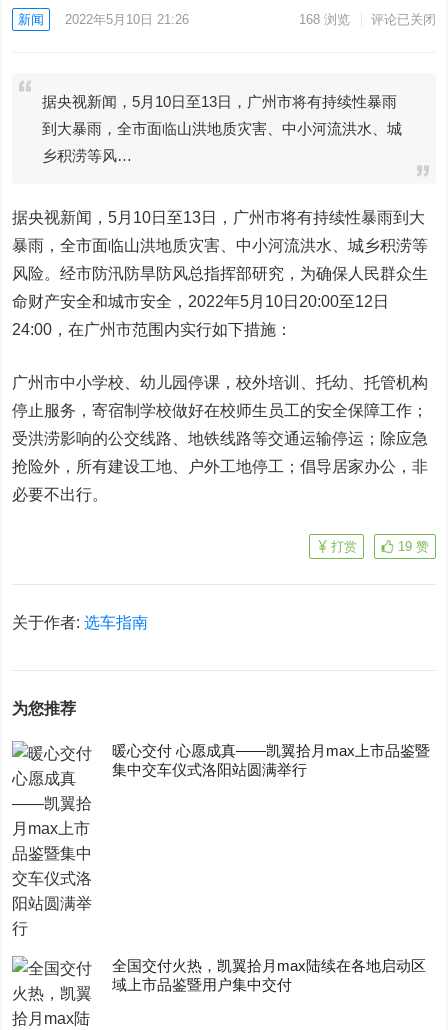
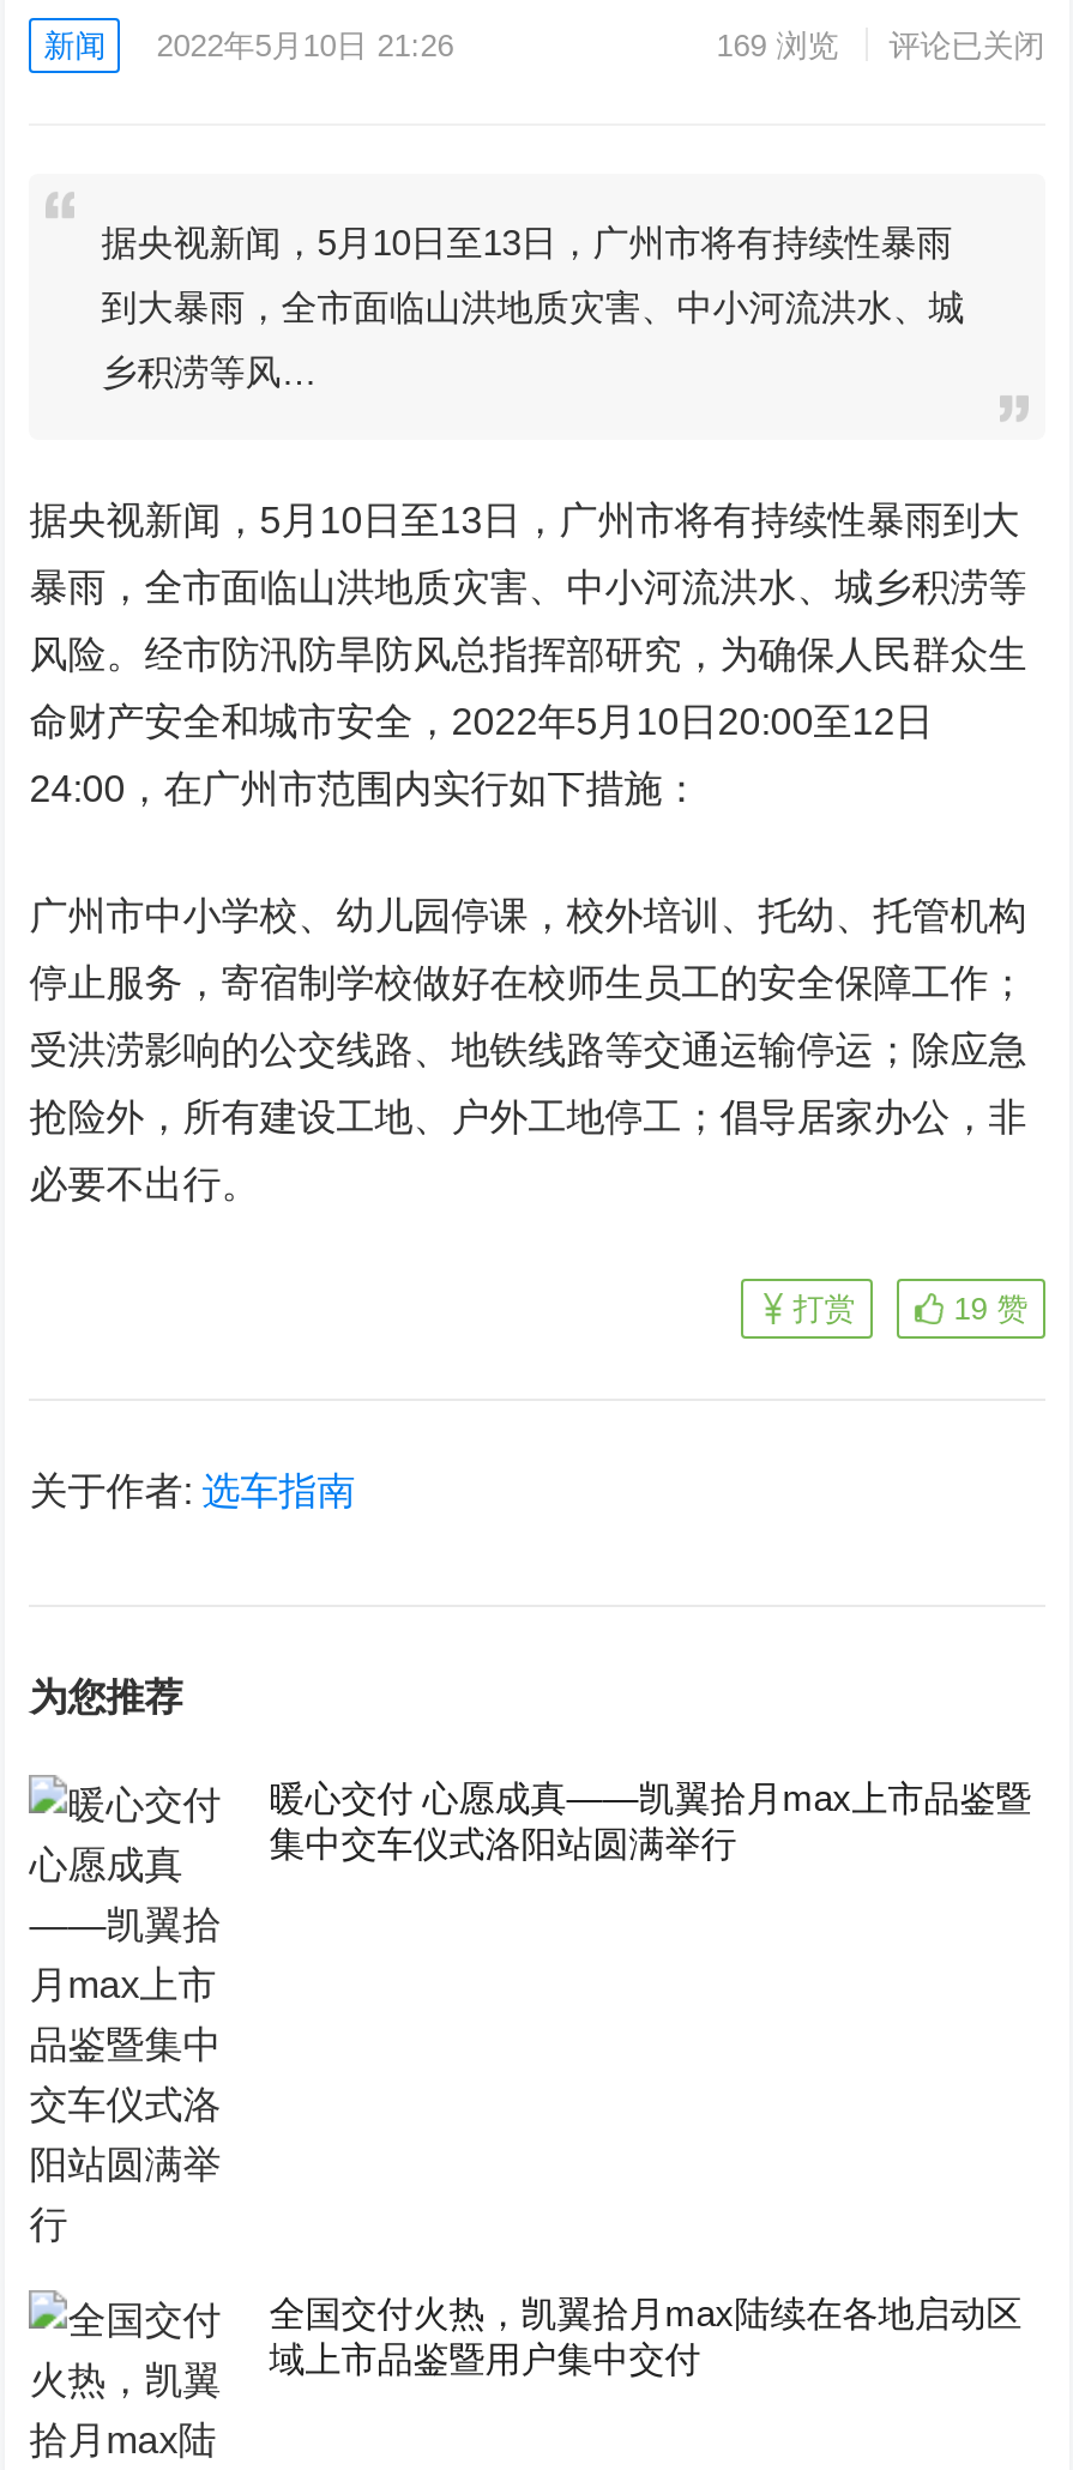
- 168浏览 评论已关闭
+ 169浏览 评论已关闭
